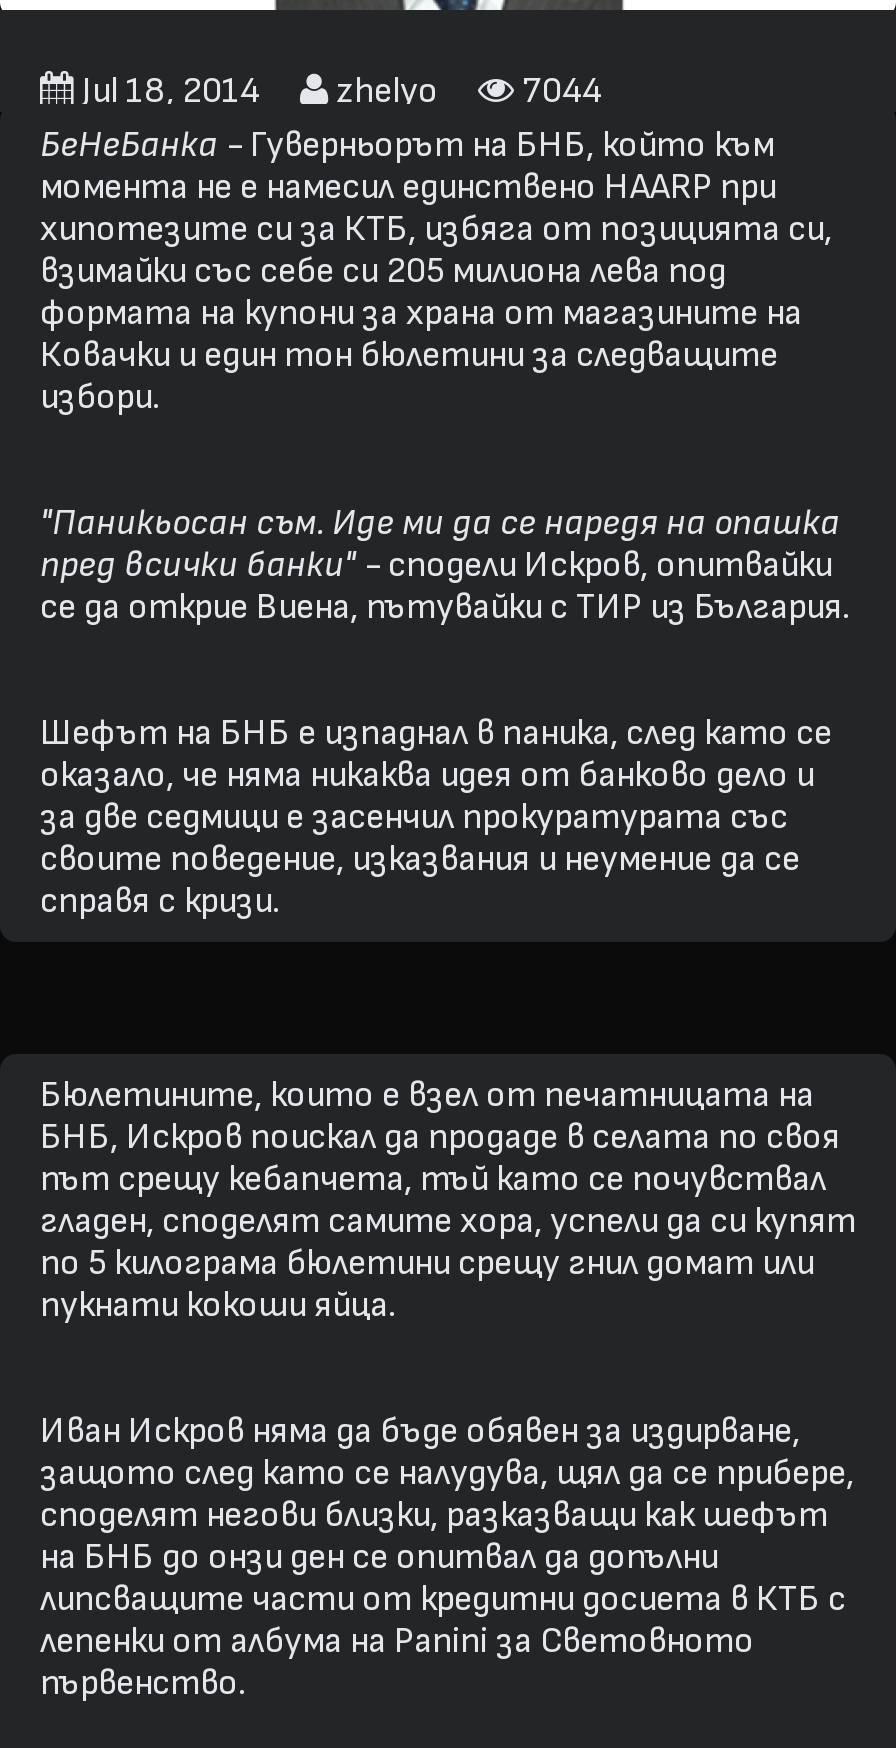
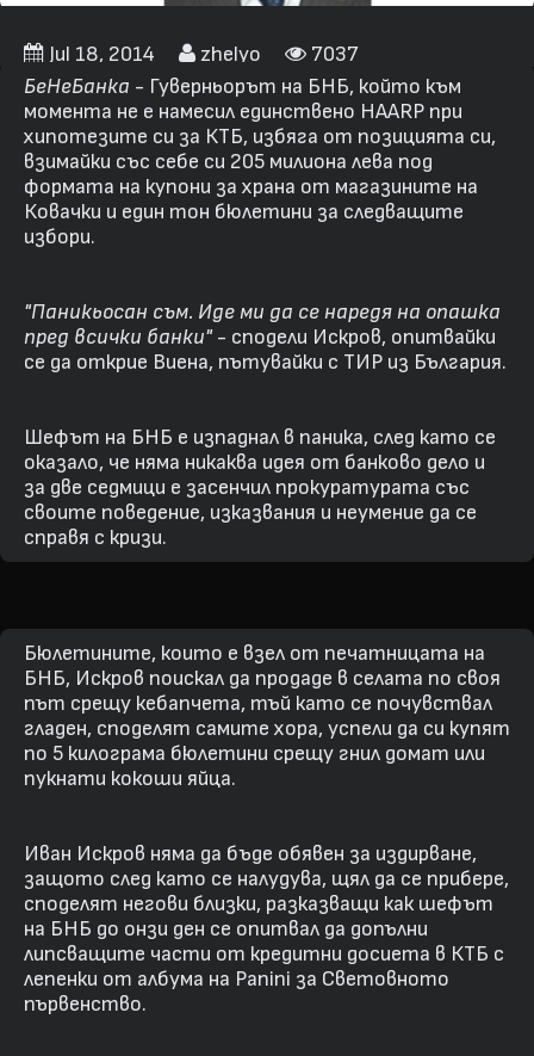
- Jul 18, 2014 zhelyo 7044
+ Jul 18, 2014 zhelyo 7037
